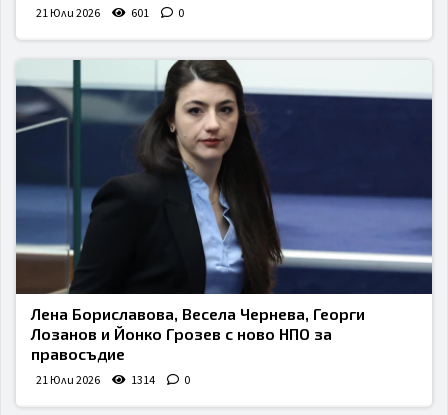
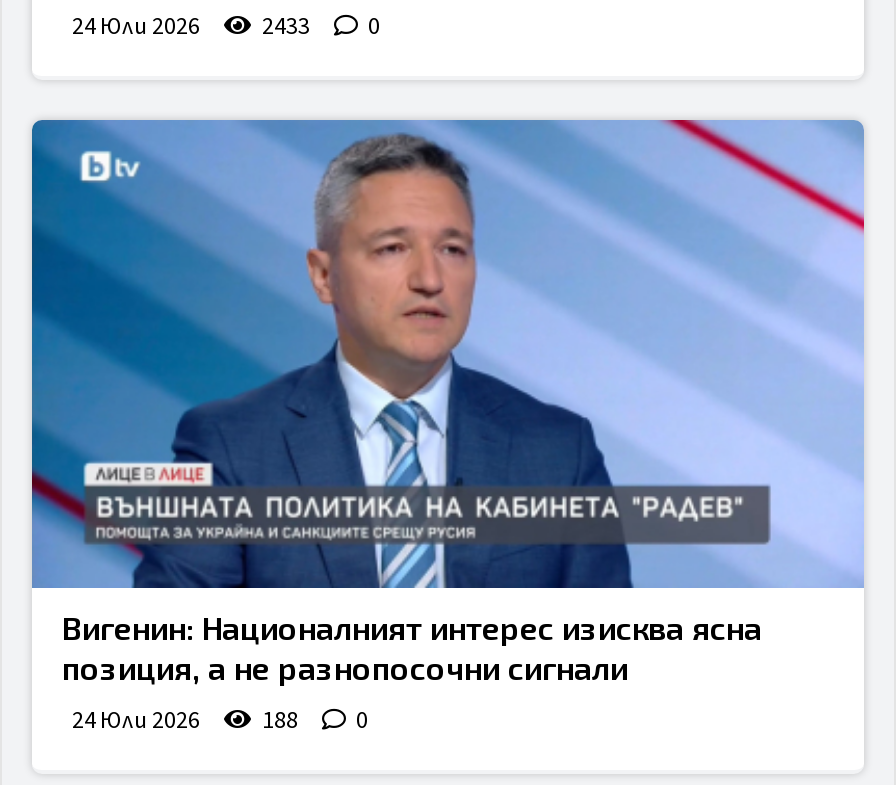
- 21 Юли 2026
- 601
+ 24 Юли 2026
+ 2433

- [image]
- Лена Бориславова, Весела Чернева, Георги
- Лозанов и Йонко Грозев с ново НПО за
- правосъдие
+ [image]
+ Вигенин: Националният интерес изисква ясна
+ позиция, а не разнопосочни сигнали

- 21 Юли 2026
- 1314
+ 24 Юли 2026
+ 188
